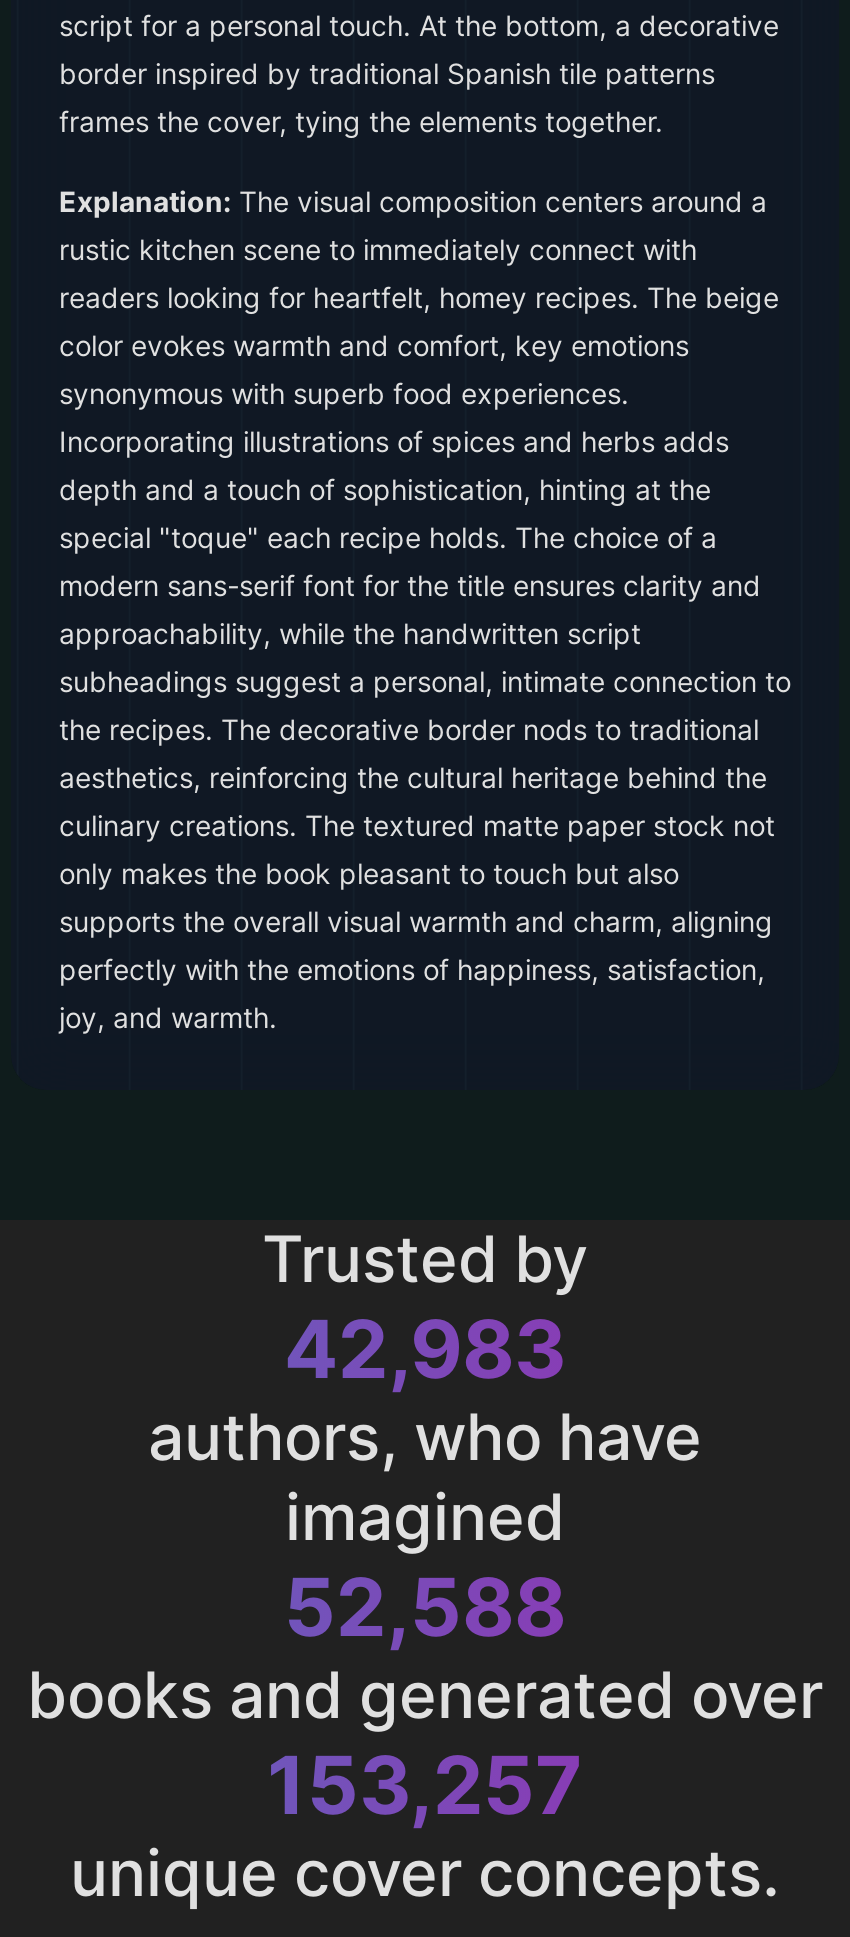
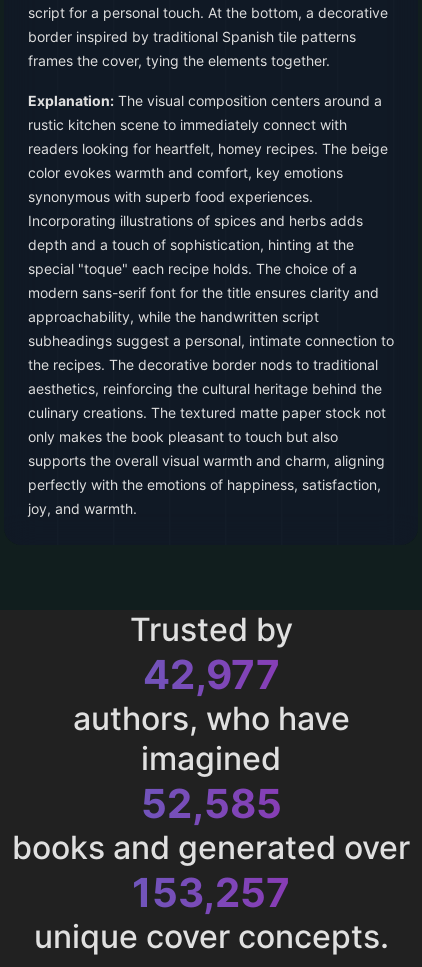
- 42,983
+ 42,977

- 52,588
+ 52,585
